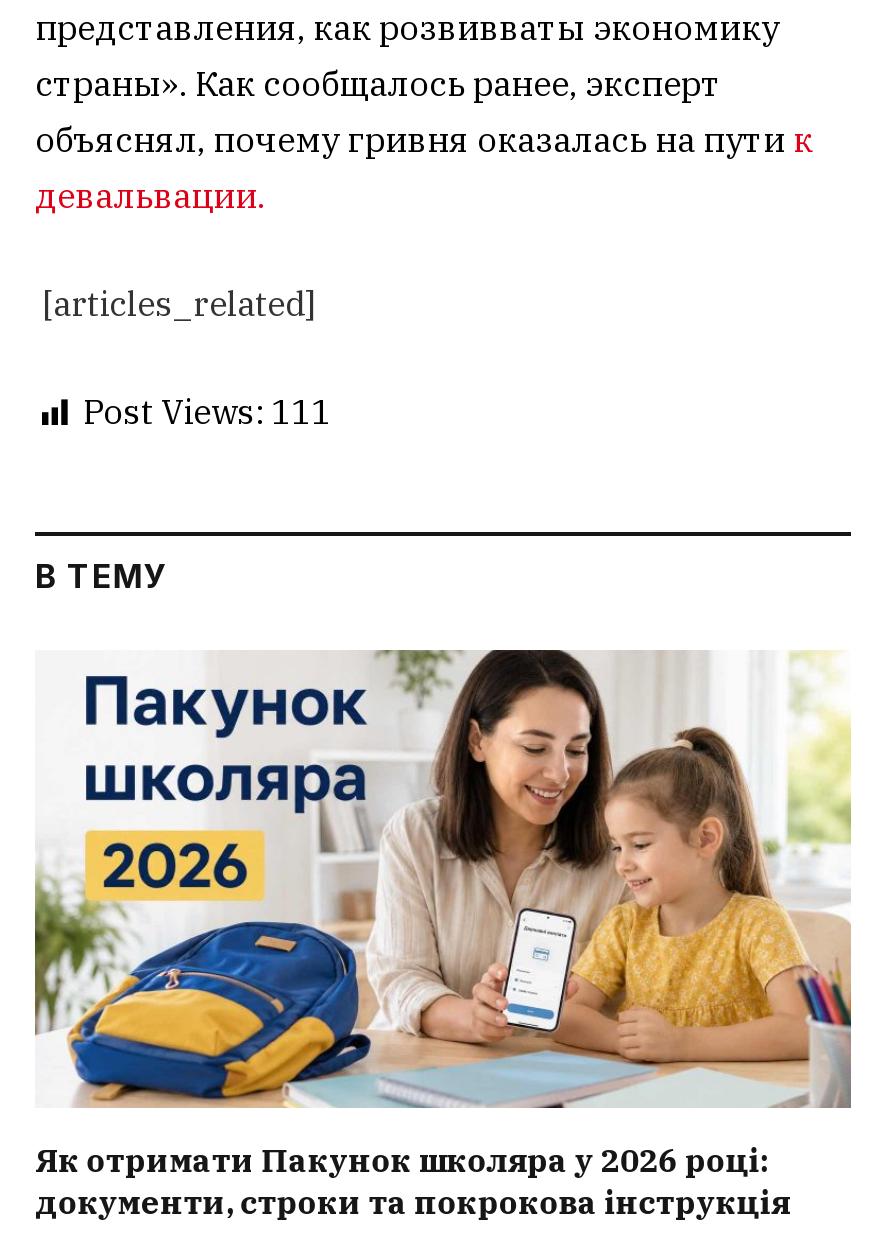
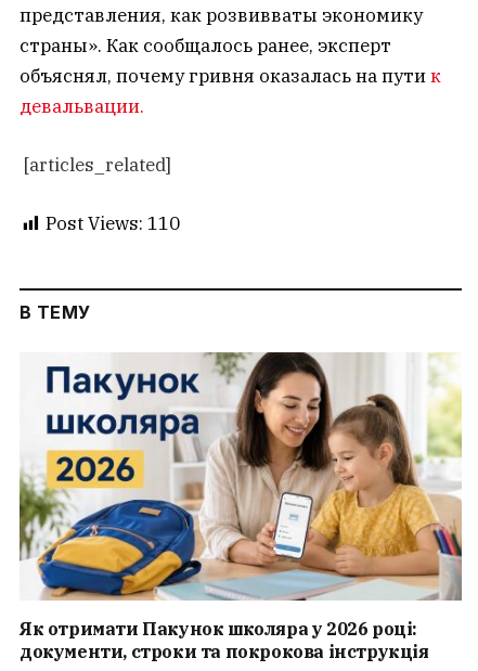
- Post Views: 111
+ Post Views: 110
